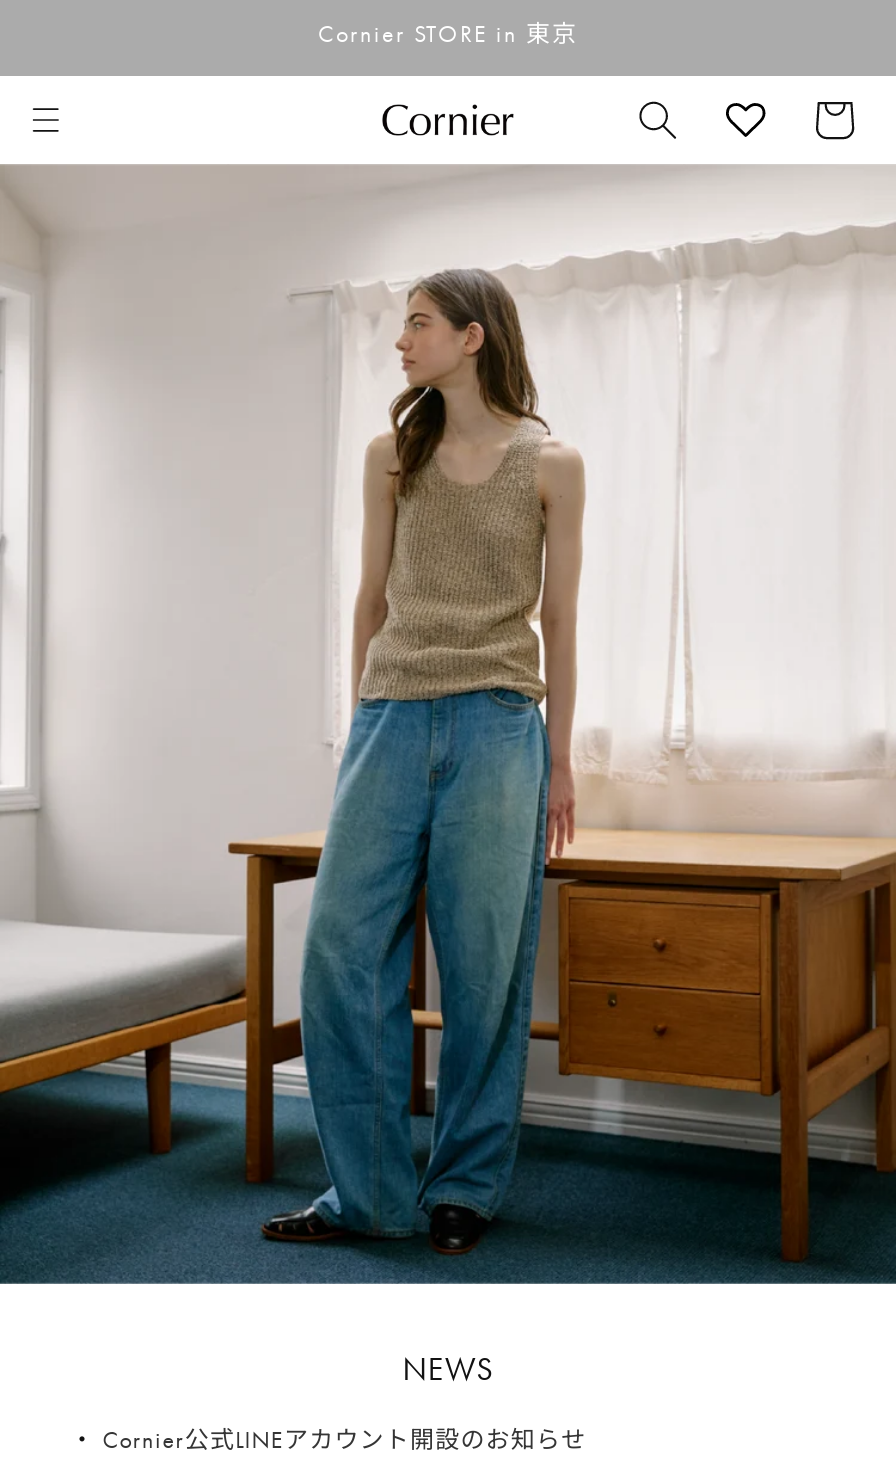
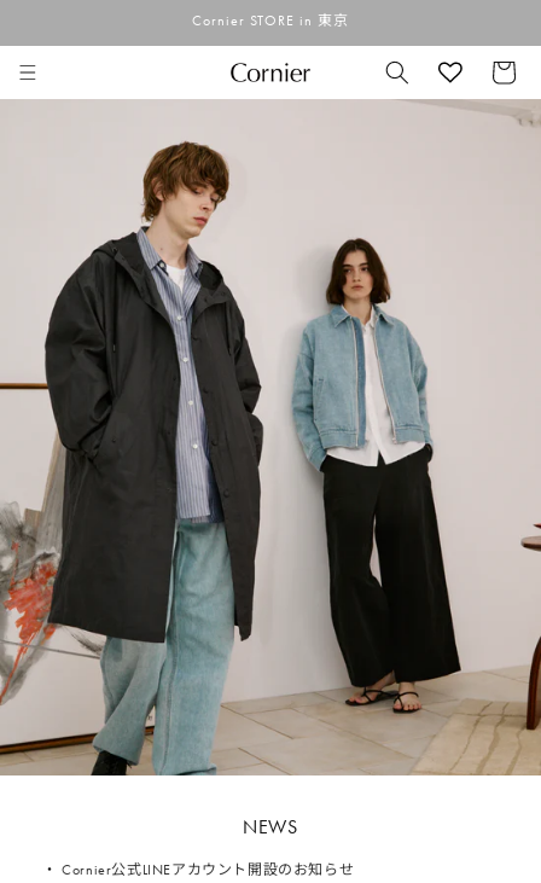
- [image]
+ [image]
